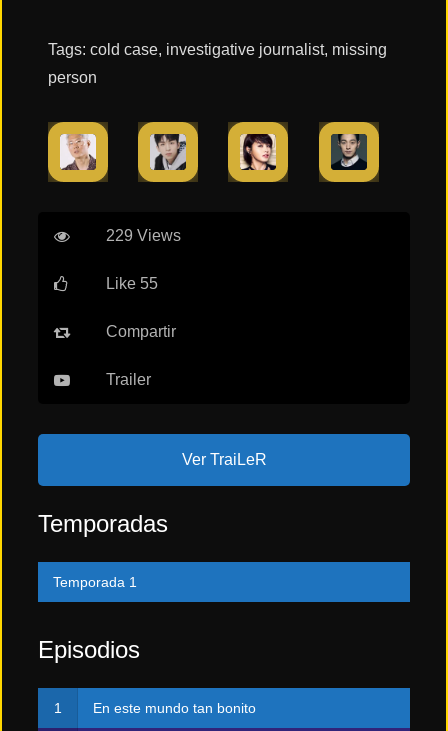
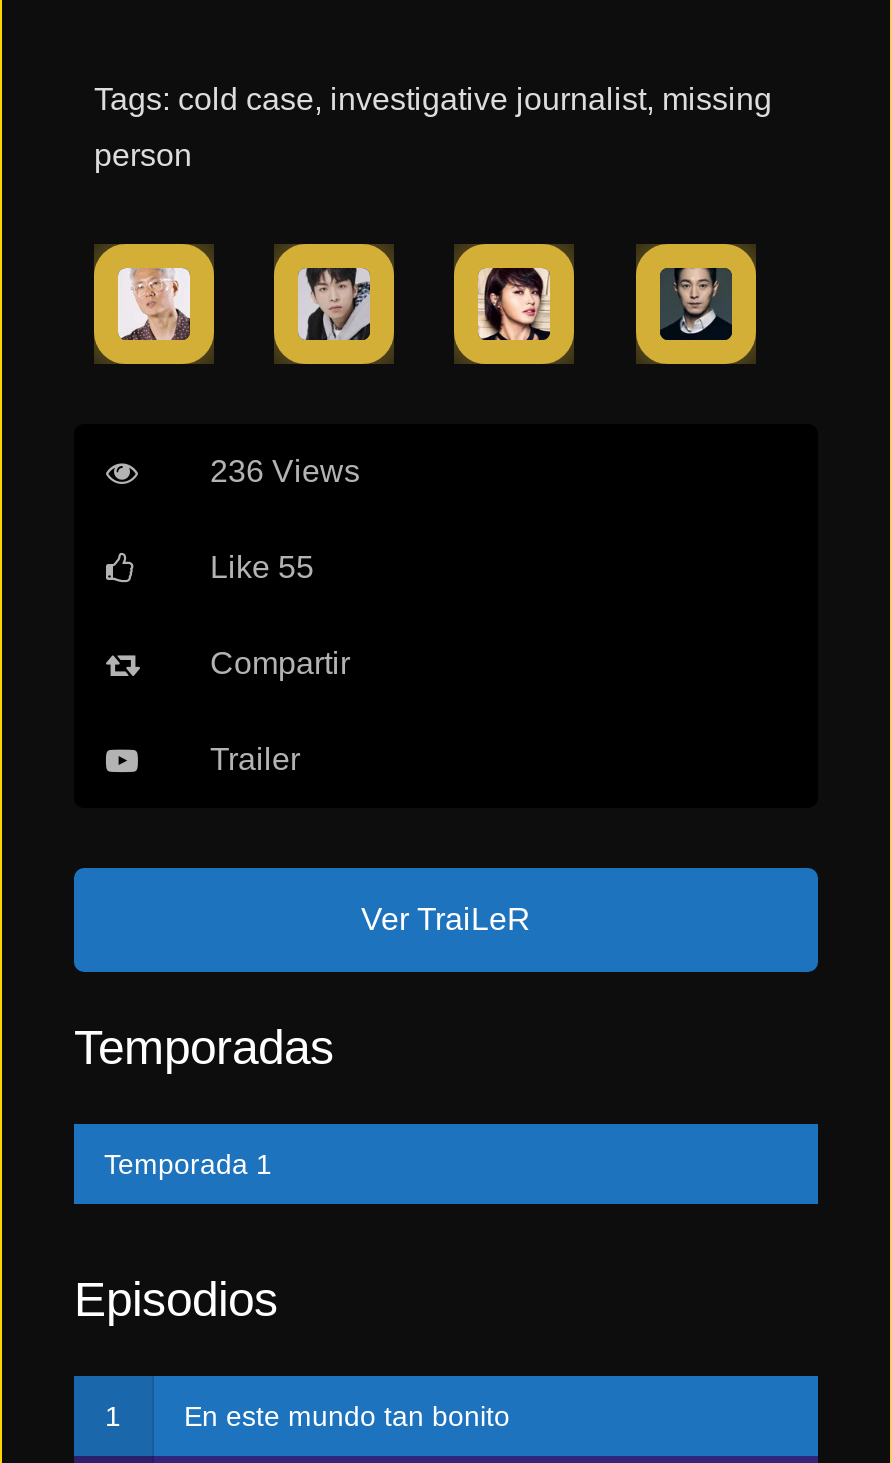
- 229 Views
+ 236 Views
